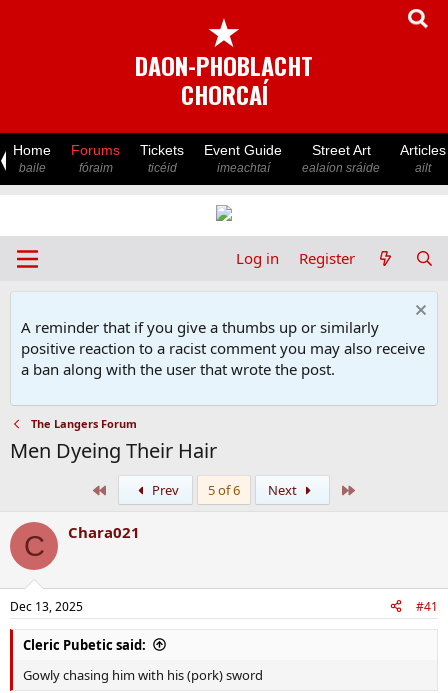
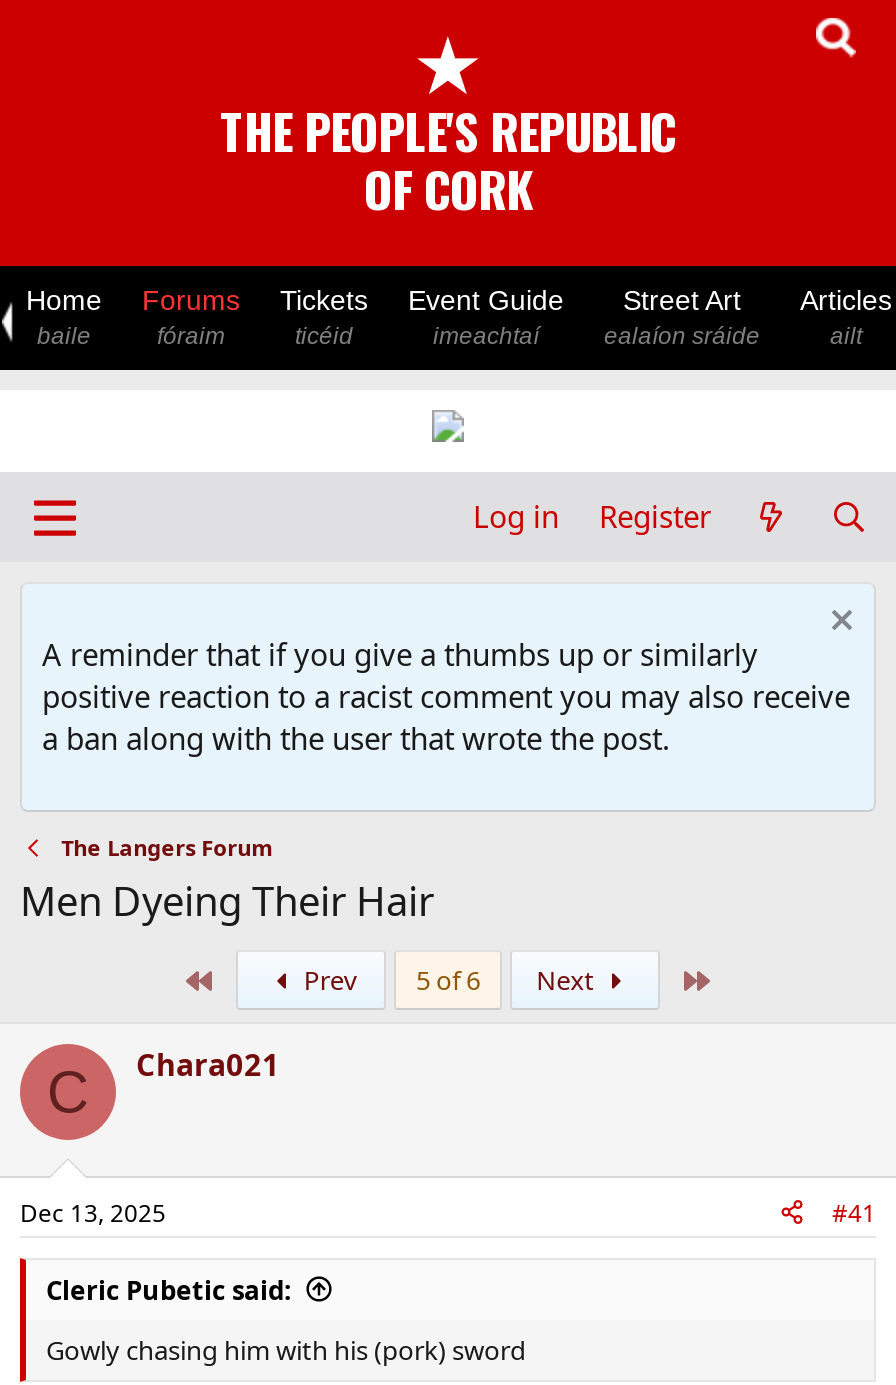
- DAON-PHOBLACHT
- CHORCAÍ
+ THE PEOPLE'S REPUBLIC
+ OF CORK
